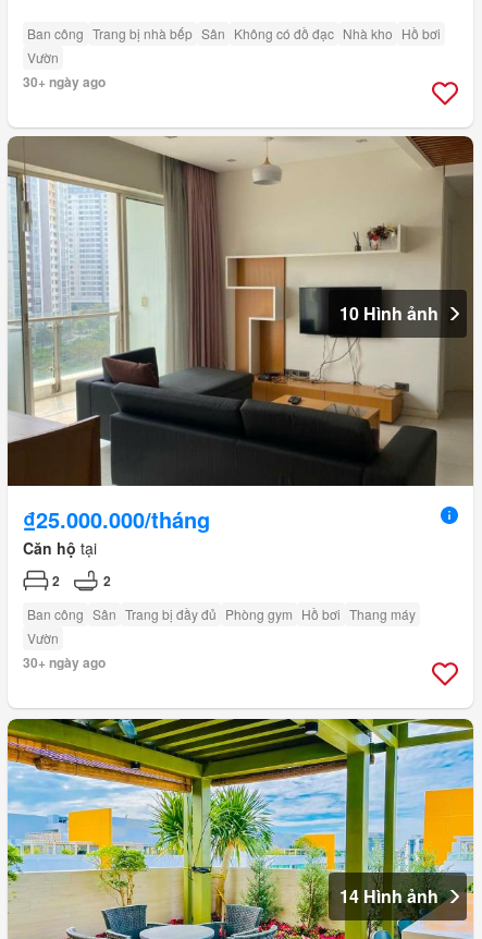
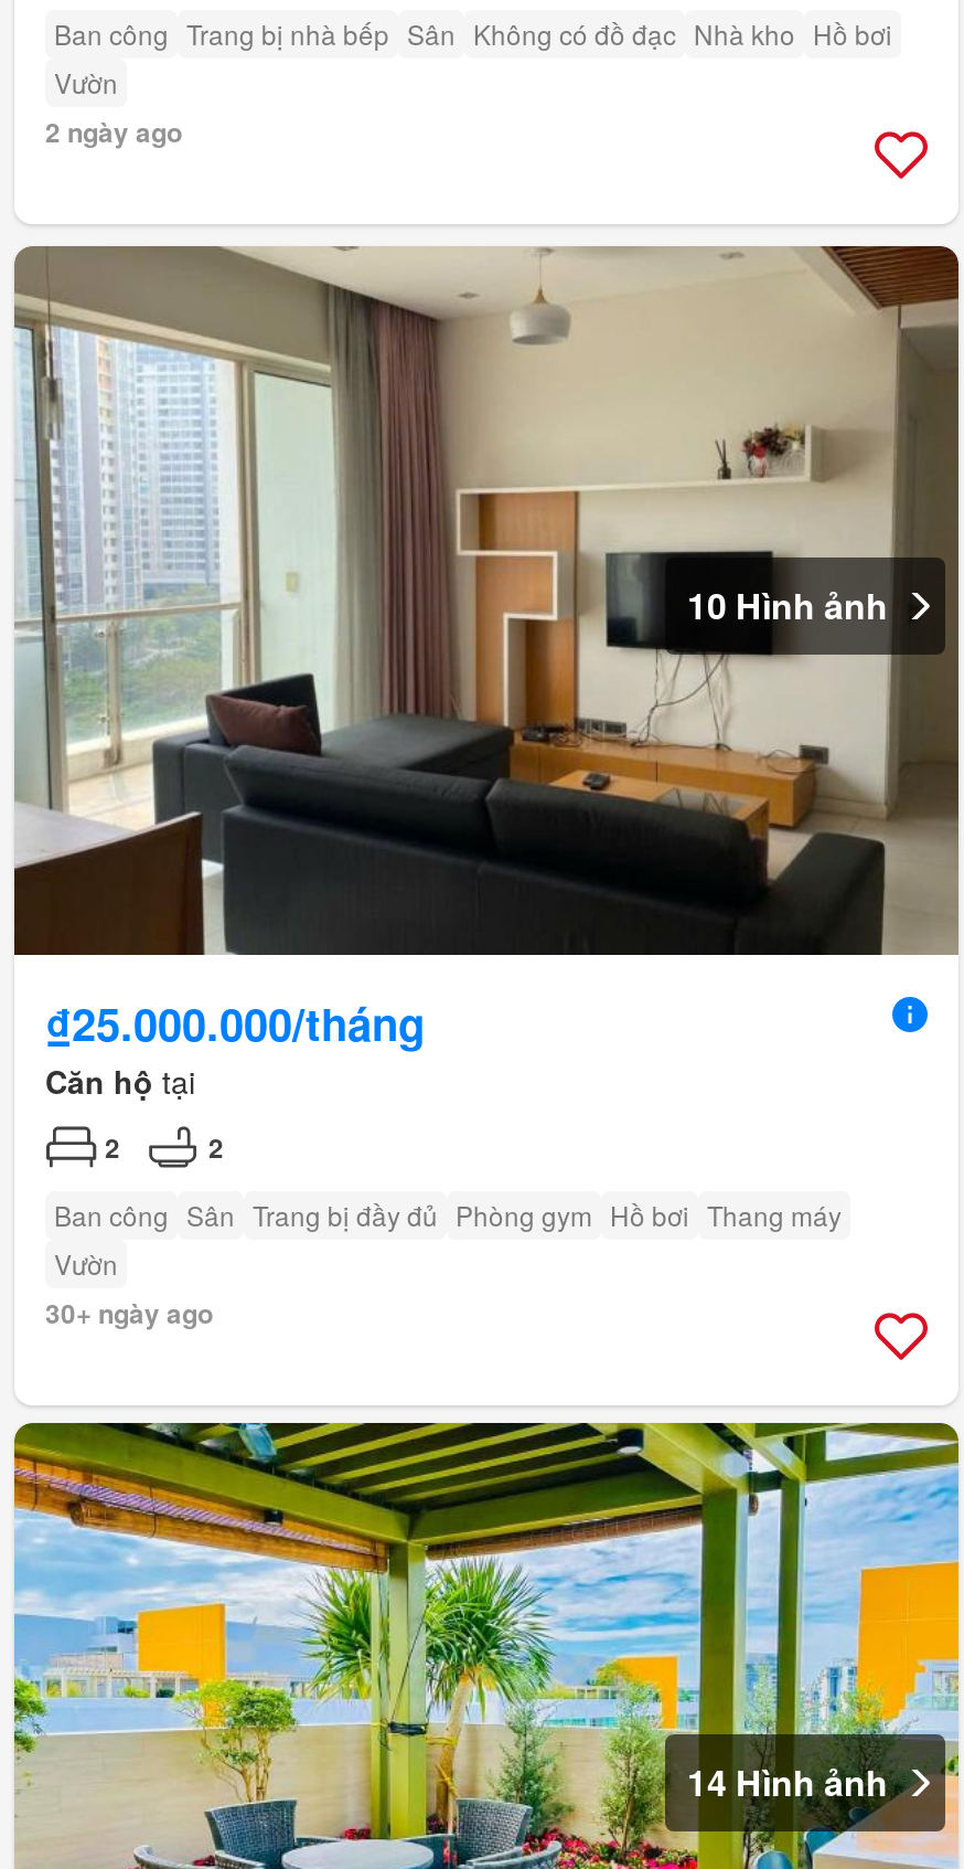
- 30+ ngày ago
+ 2 ngày ago
